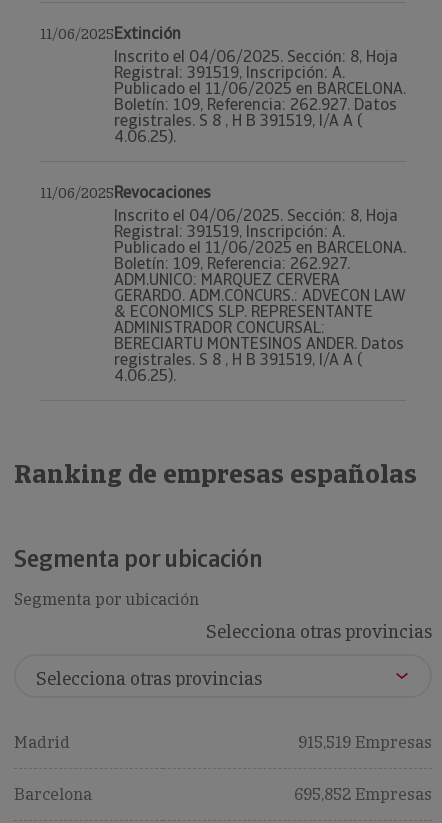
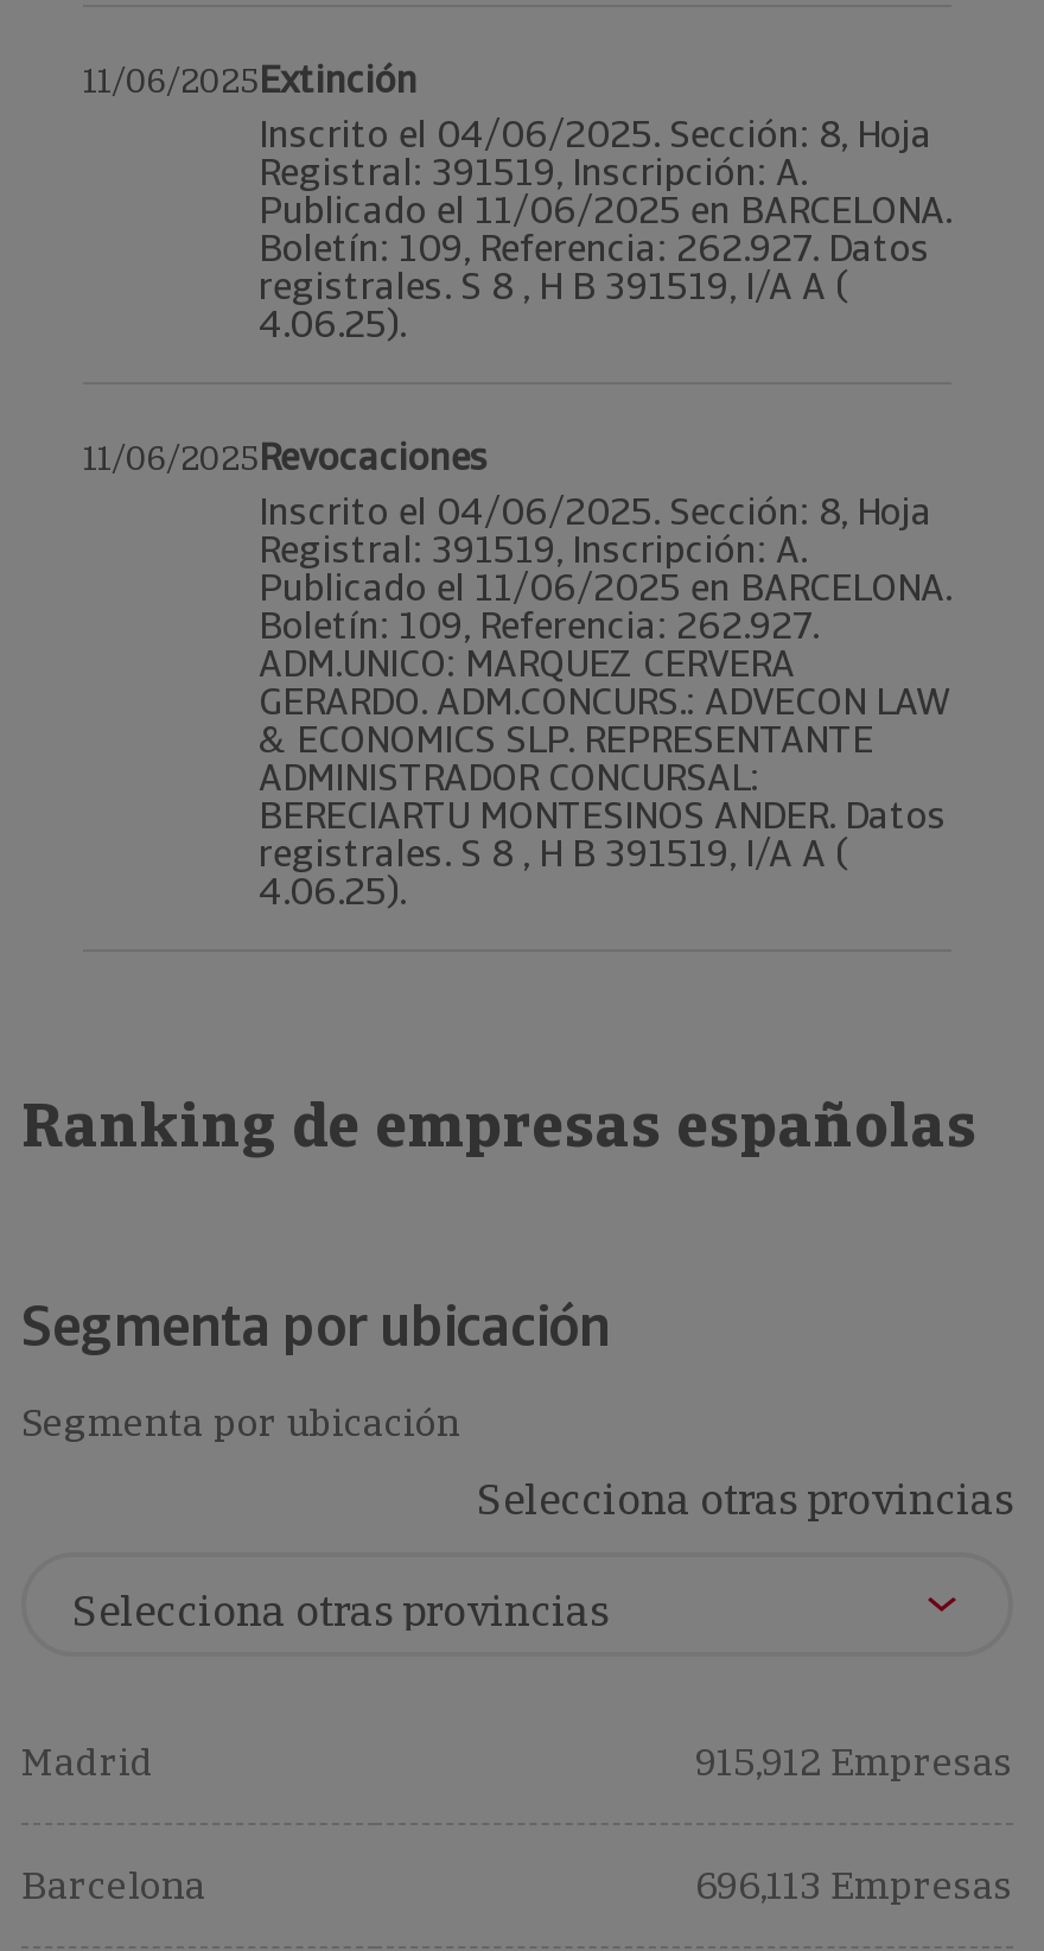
- 915,519 Empresas
+ 915,912 Empresas

- 695,852 Empresas
+ 696,113 Empresas
